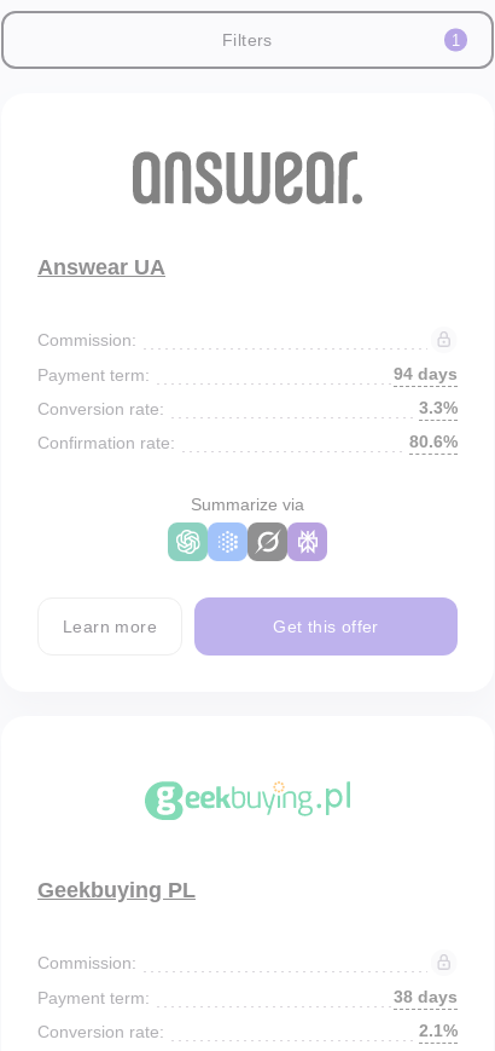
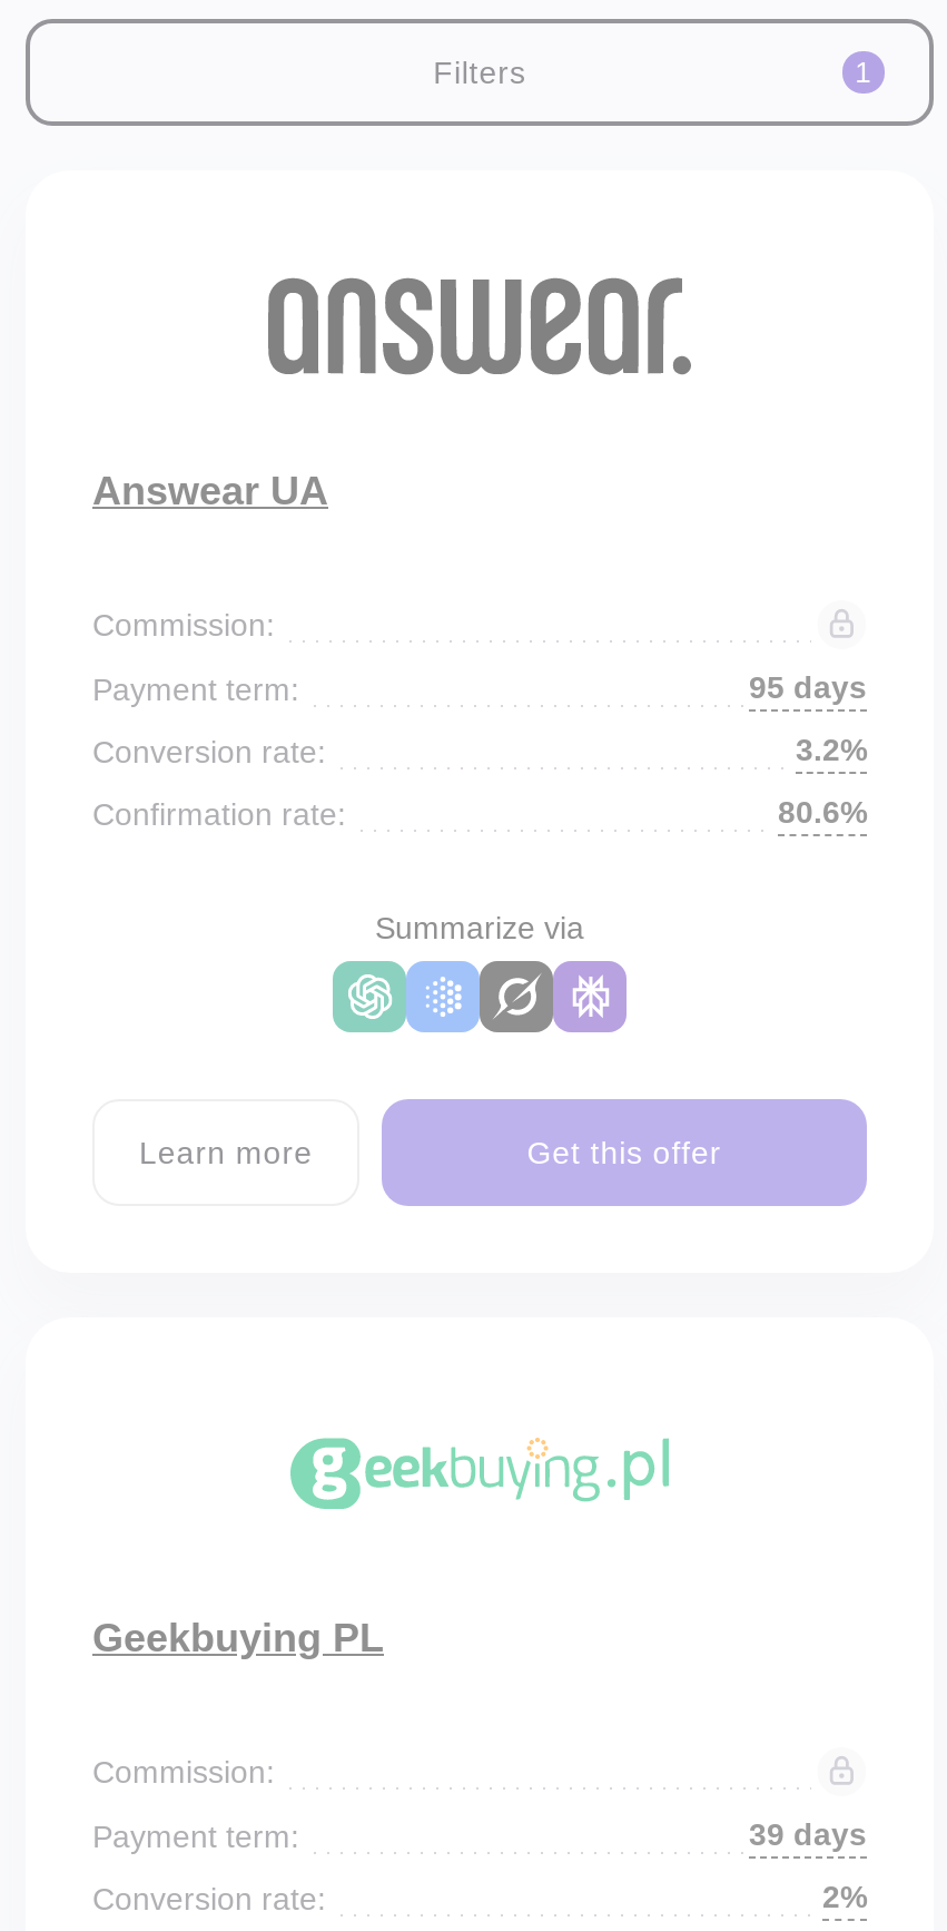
- 94 days
+ 95 days

- 3.3%
+ 3.2%

- 38 days
+ 39 days

- 2.1%
+ 2%
